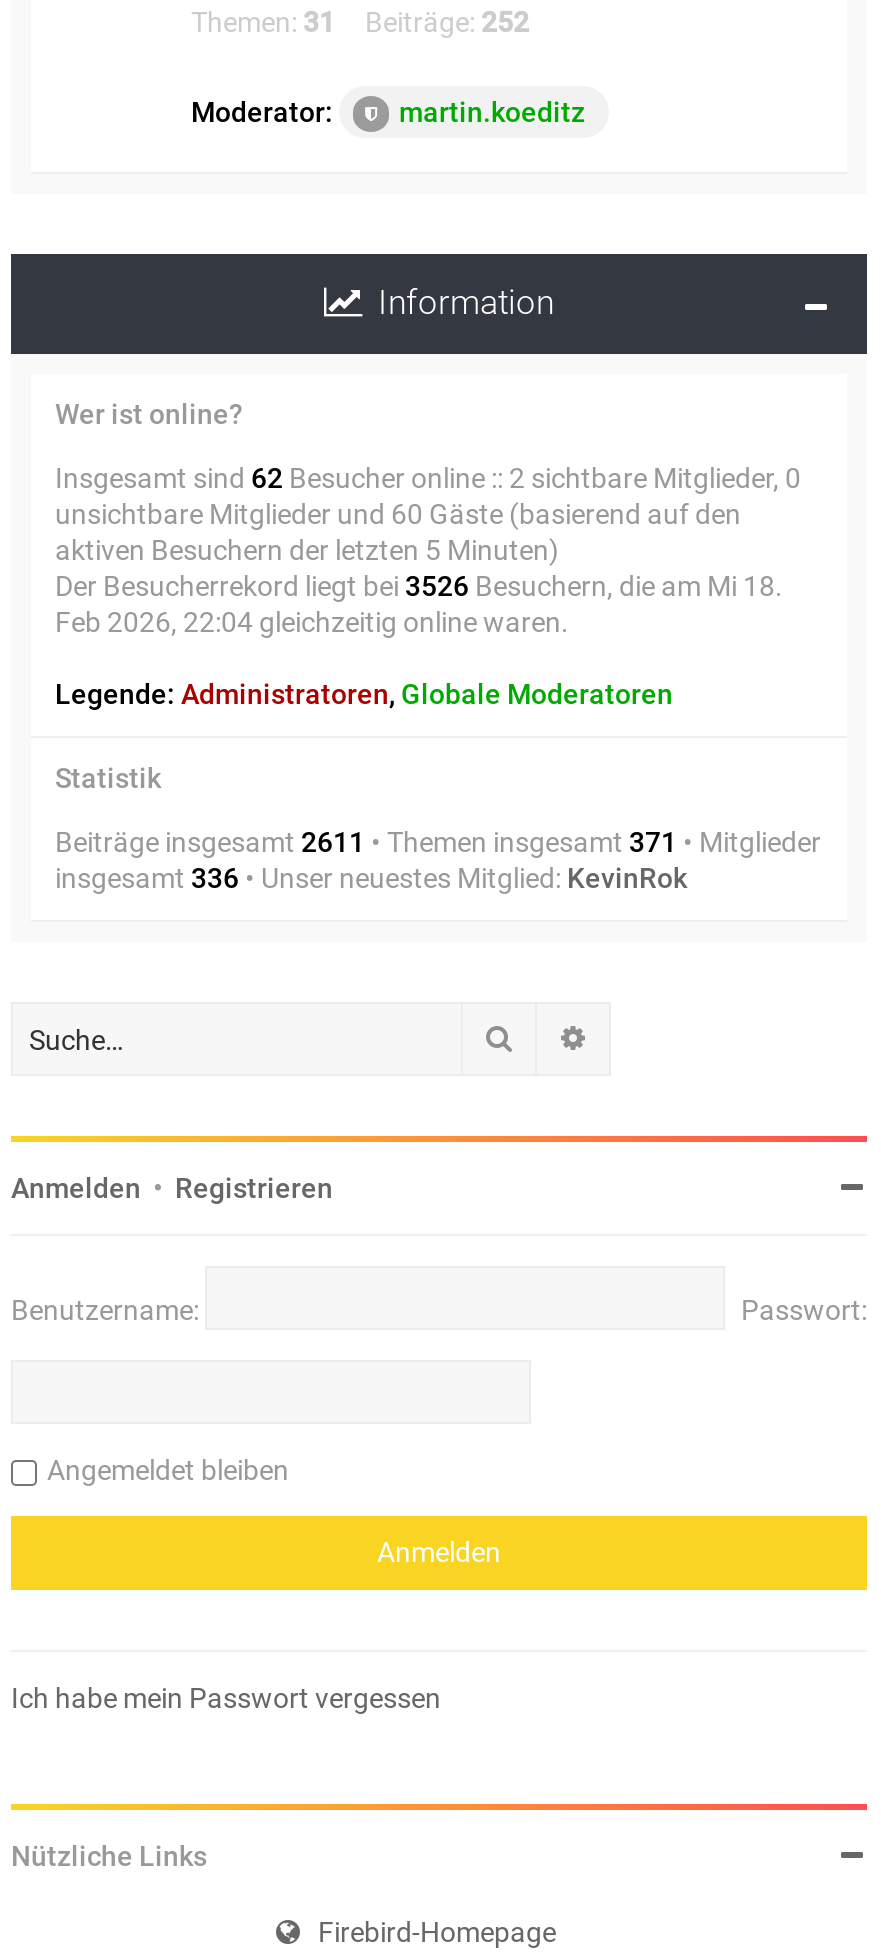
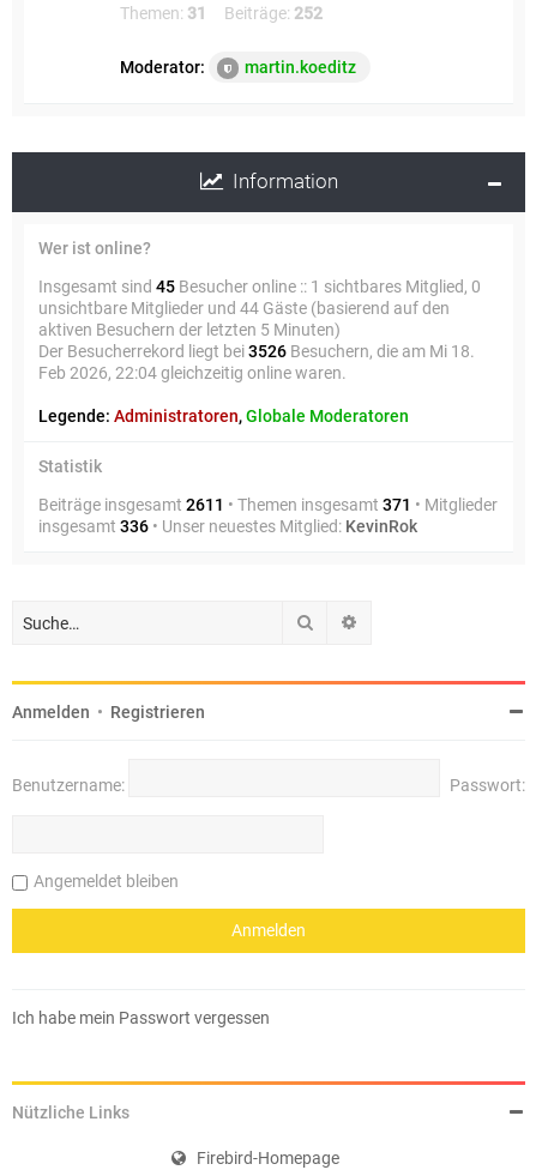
- Insgesamt sind 62 Besucher online :: 2 sichtbare Mitglieder, 0
+ Insgesamt sind 45 Besucher online :: 1 sichtbares Mitglied, 0

- unsichtbare Mitglieder und 60 Gäste (basierend auf den
+ unsichtbare Mitglieder und 44 Gäste (basierend auf den
